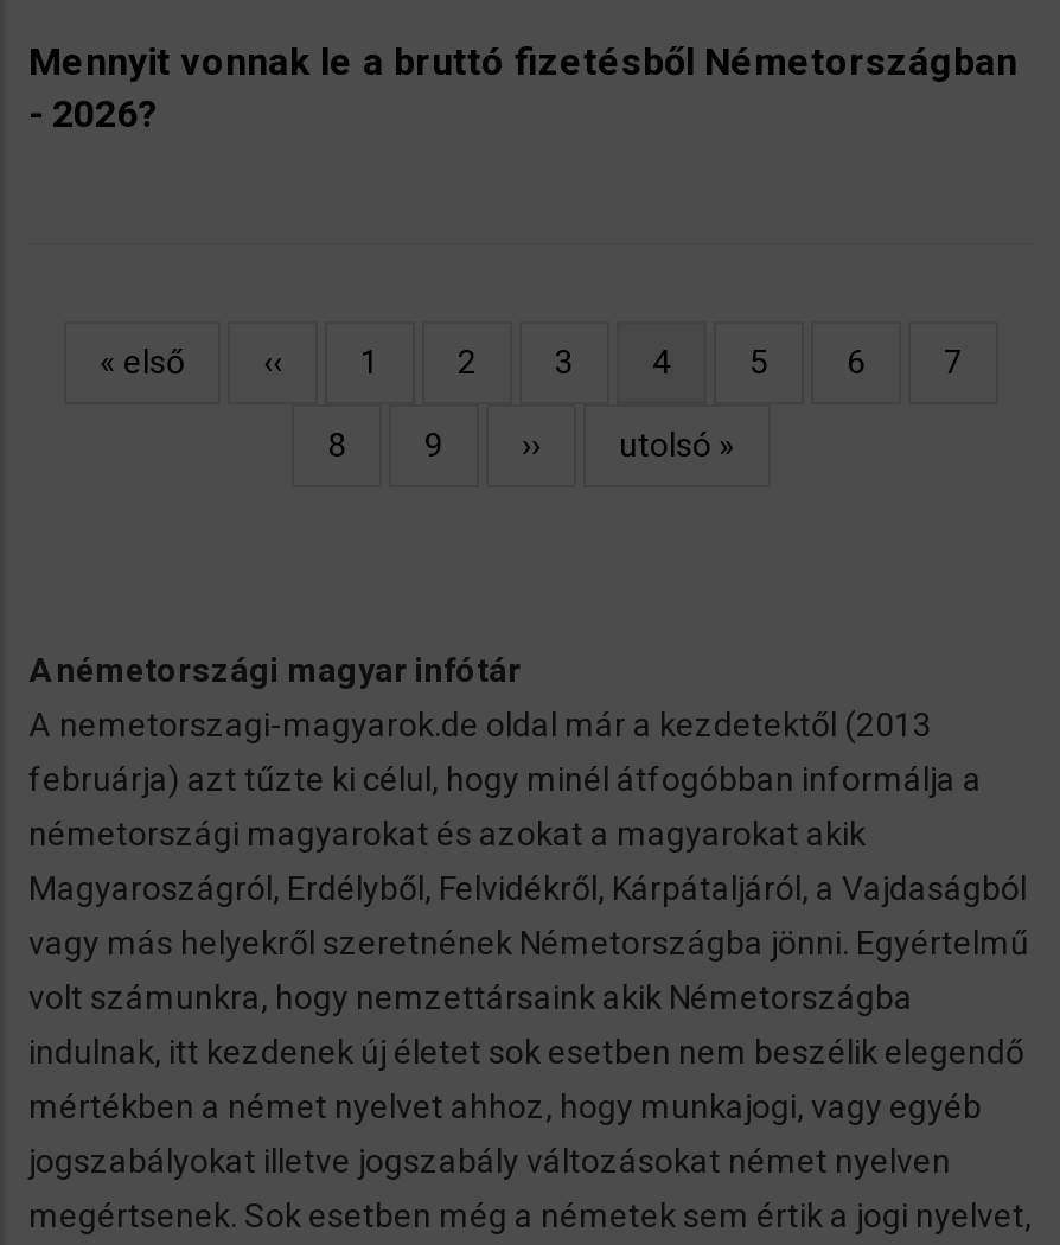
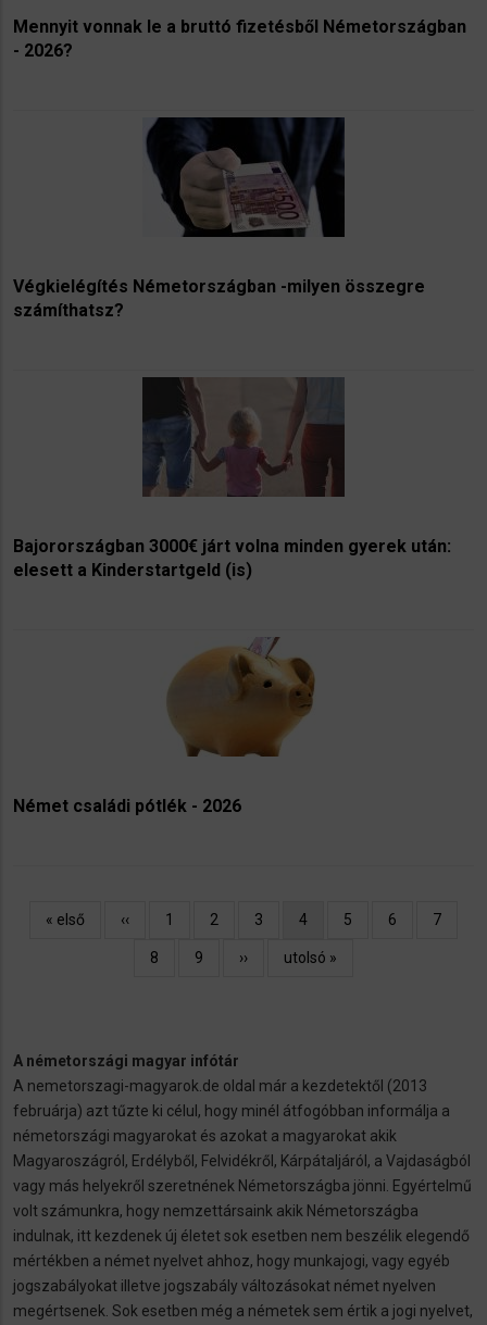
+ [image]
+ Végkielégítés Németországban -milyen összegre
+ számíthatsz?

+ [image]
+ Bajorországban 3000€ járt volna minden gyerek után:
+ elesett a Kinderstartgeld (is)

+ [image]
+ Német családi pótlék - 2026
